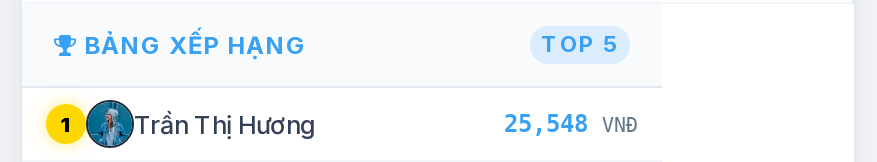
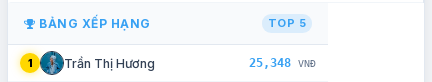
- 25,548 VNĐ
+ 25,348 VNĐ
